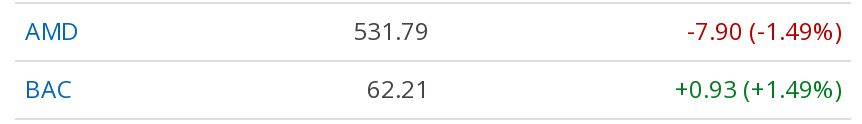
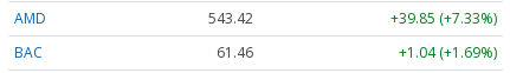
- 531.79
+ 543.42

- -7.90 (-1.49%)
+ +39.85 (+7.33%)

- 62.21
+ 61.46

- +0.93 (+1.49%)
+ +1.04 (+1.69%)
